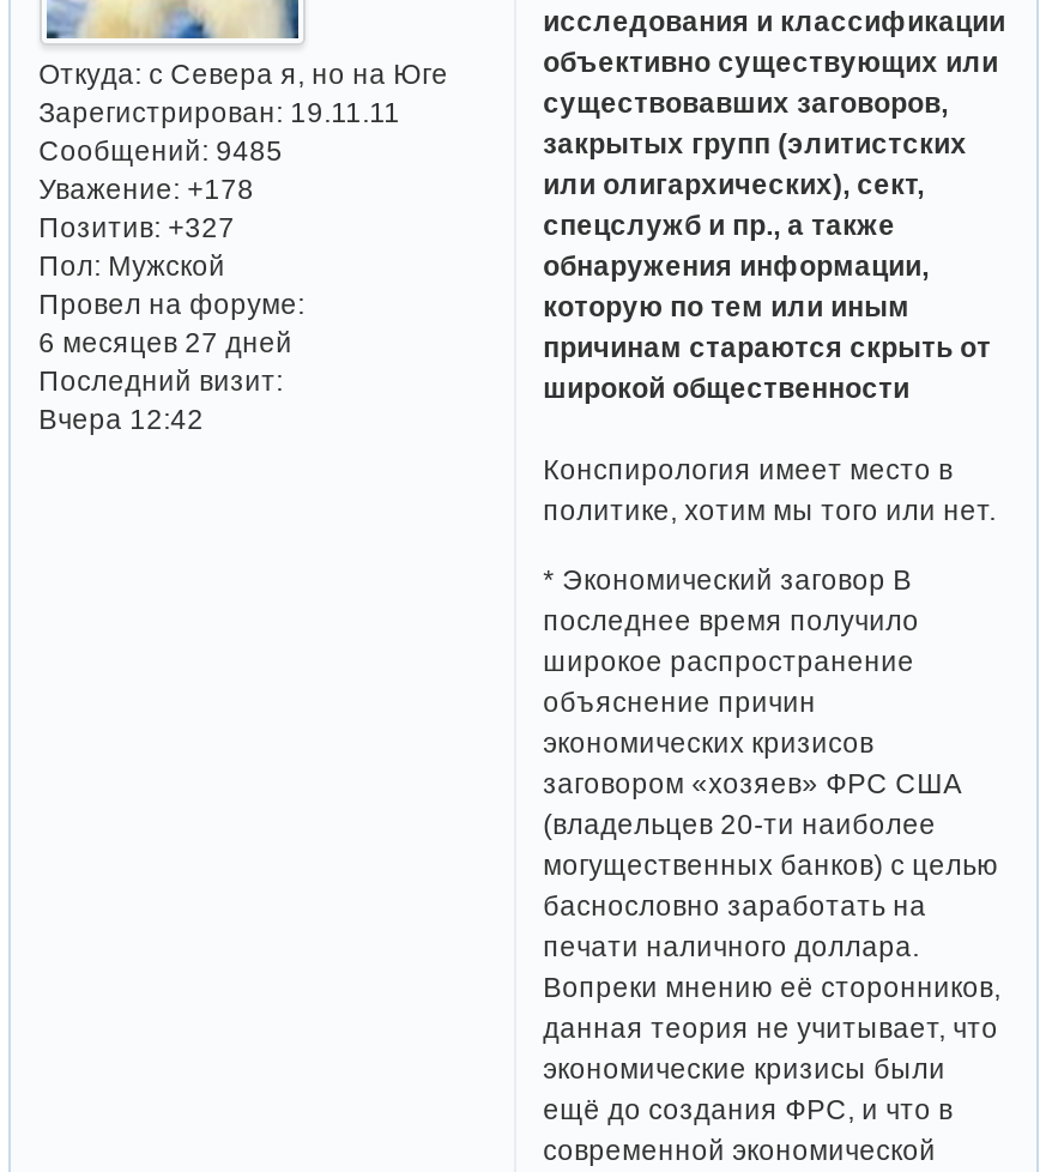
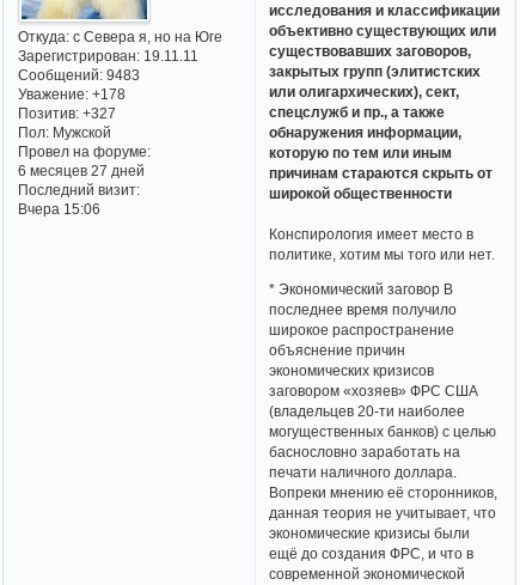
- Сообщений: 9485
+ Сообщений: 9483

- Вчера 12:42
+ Вчера 15:06
